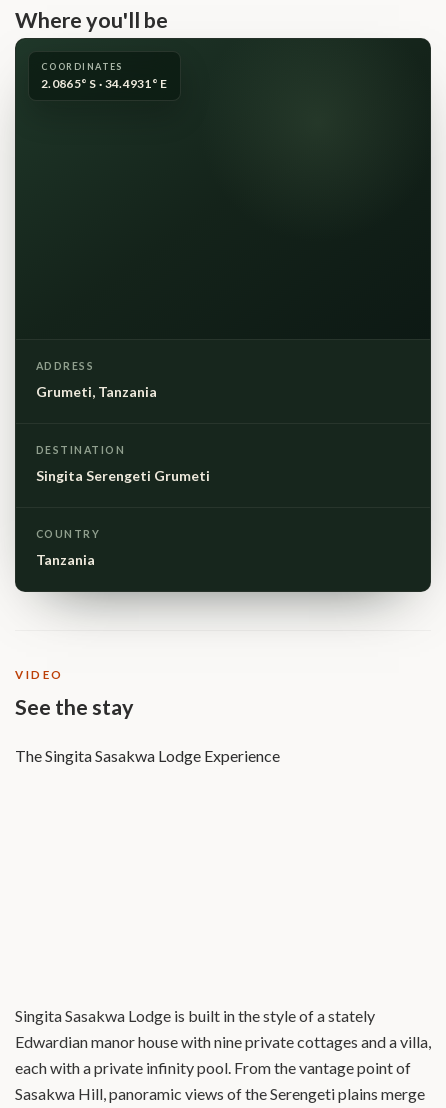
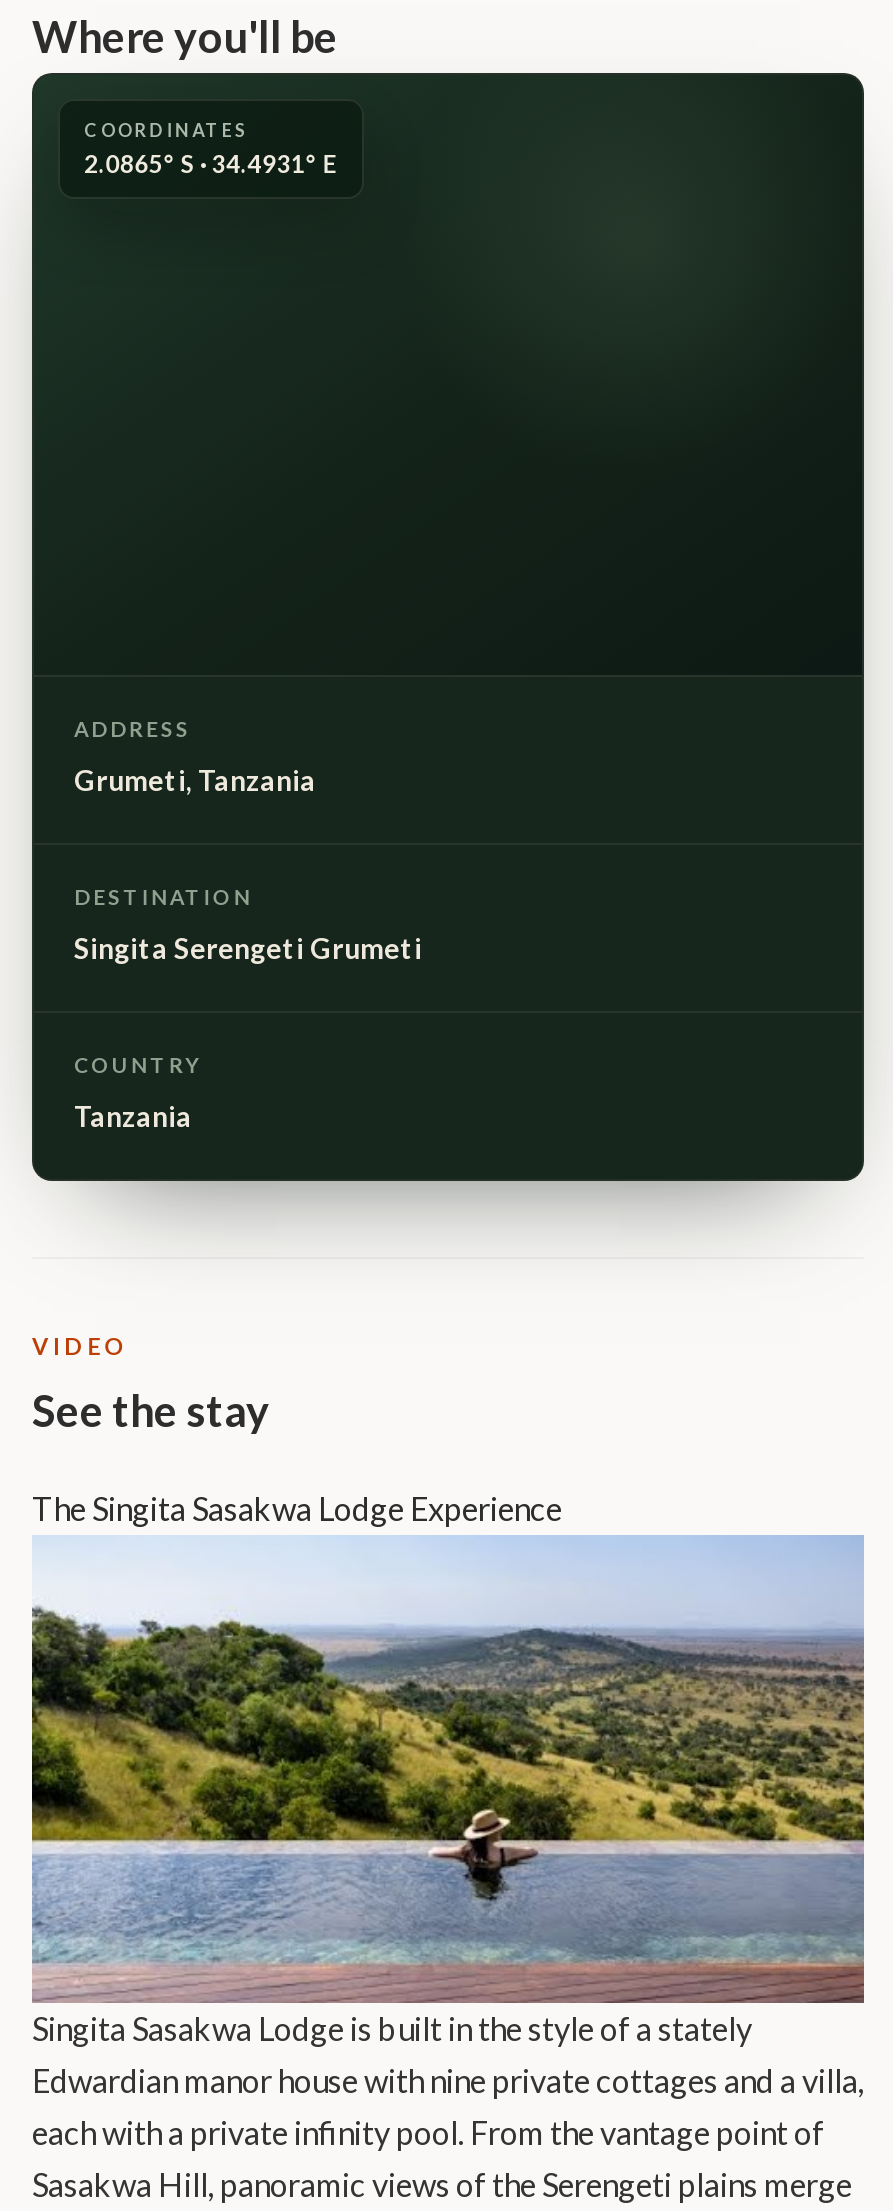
+ [image]
